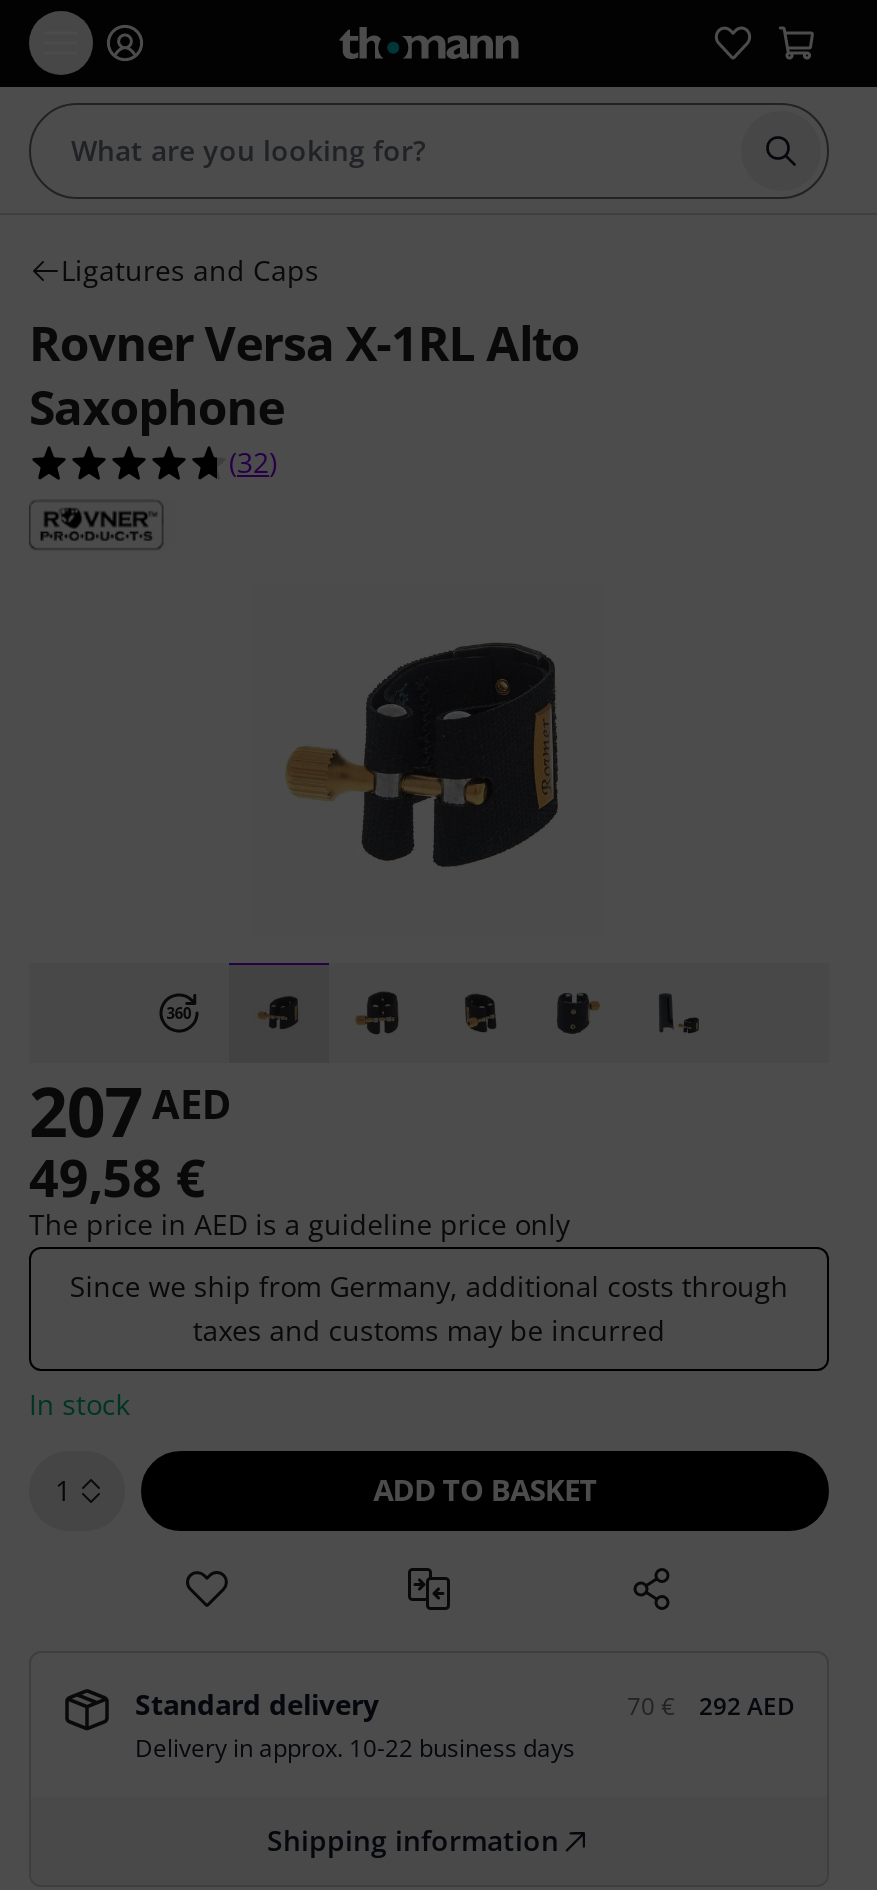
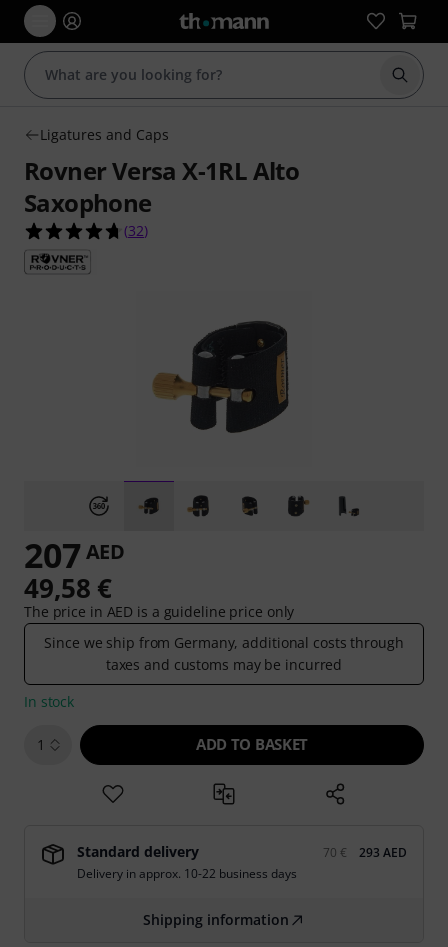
- 292 AED
+ 293 AED
